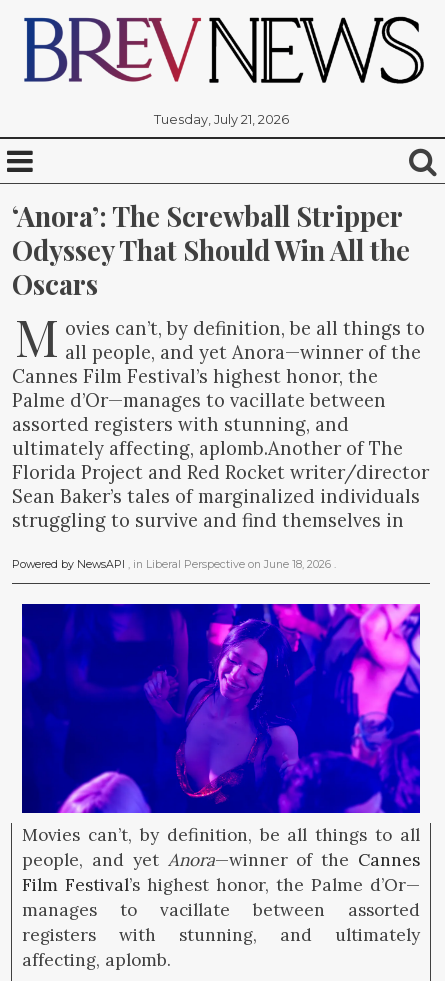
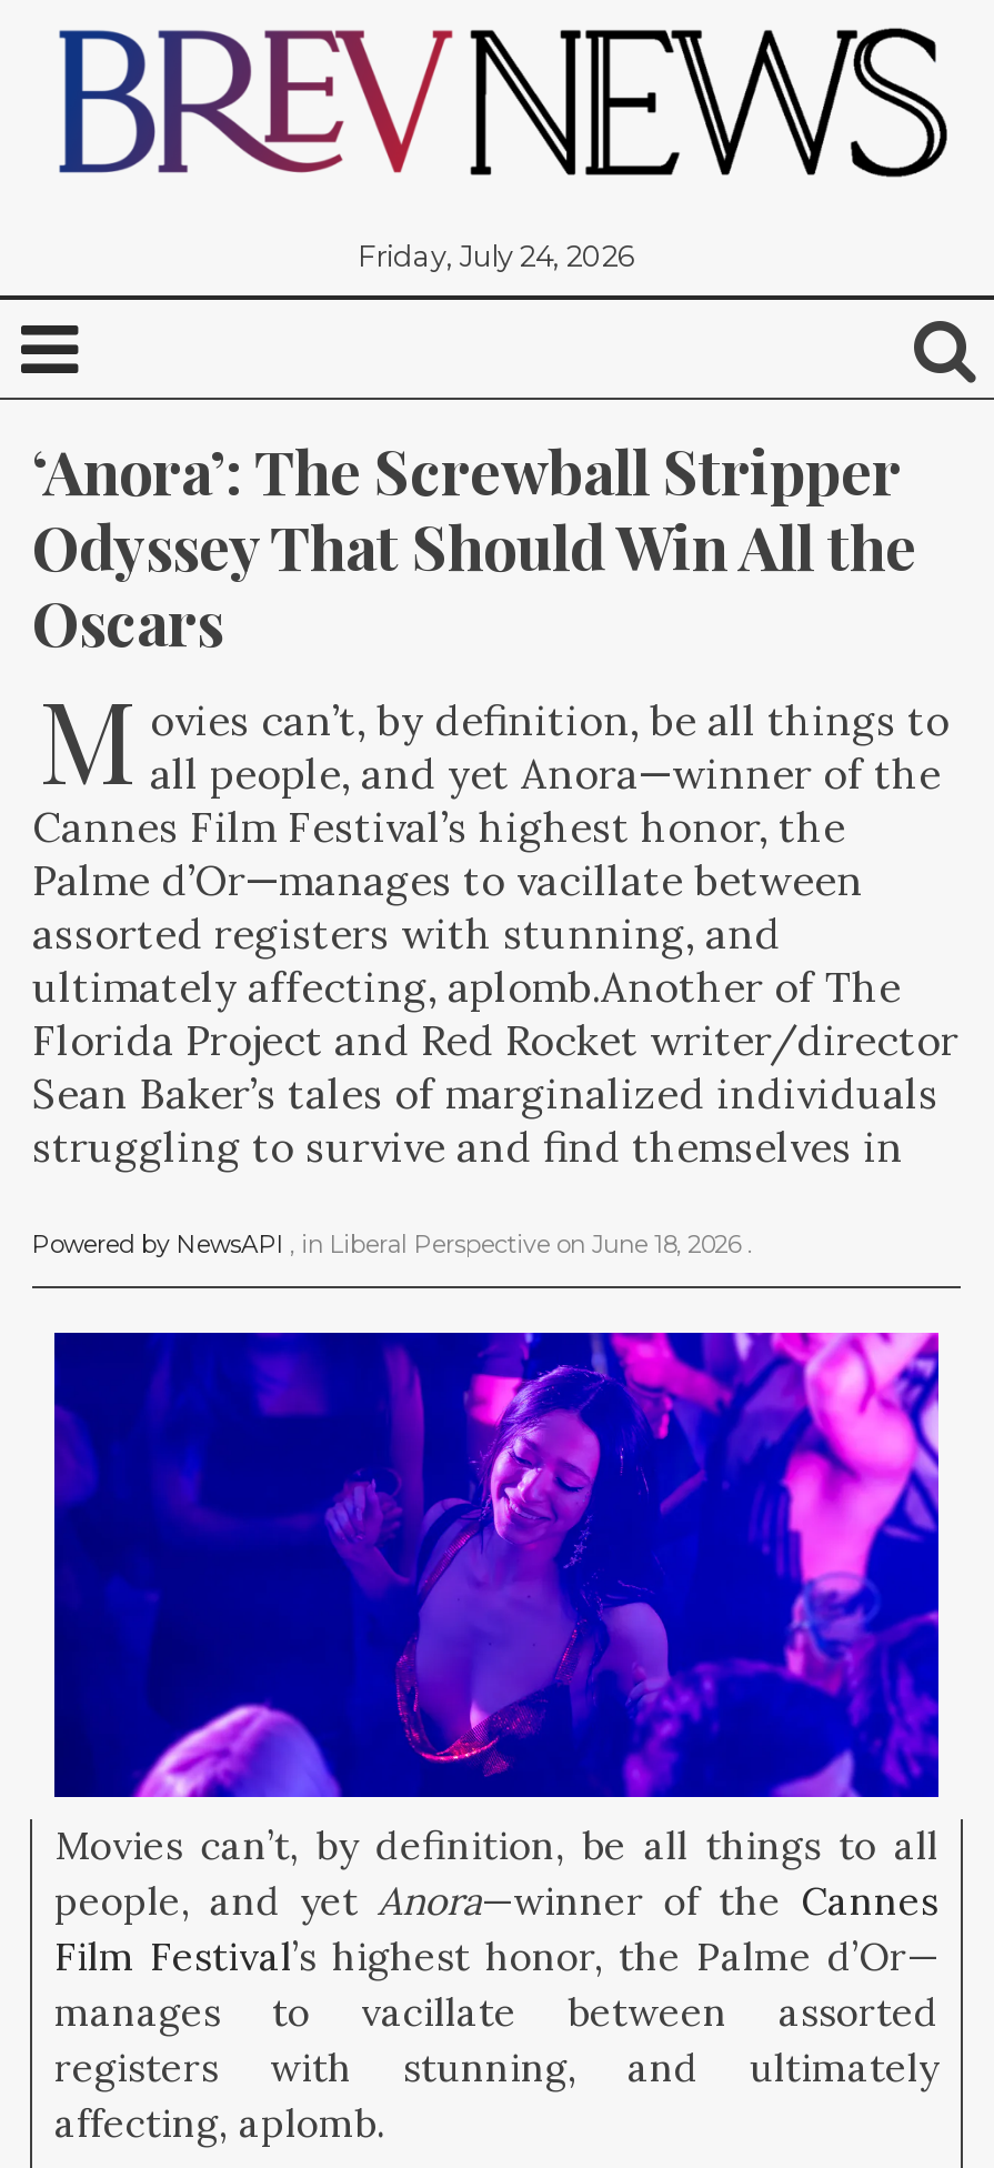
- Tuesday, July 21, 2026
+ Friday, July 24, 2026
